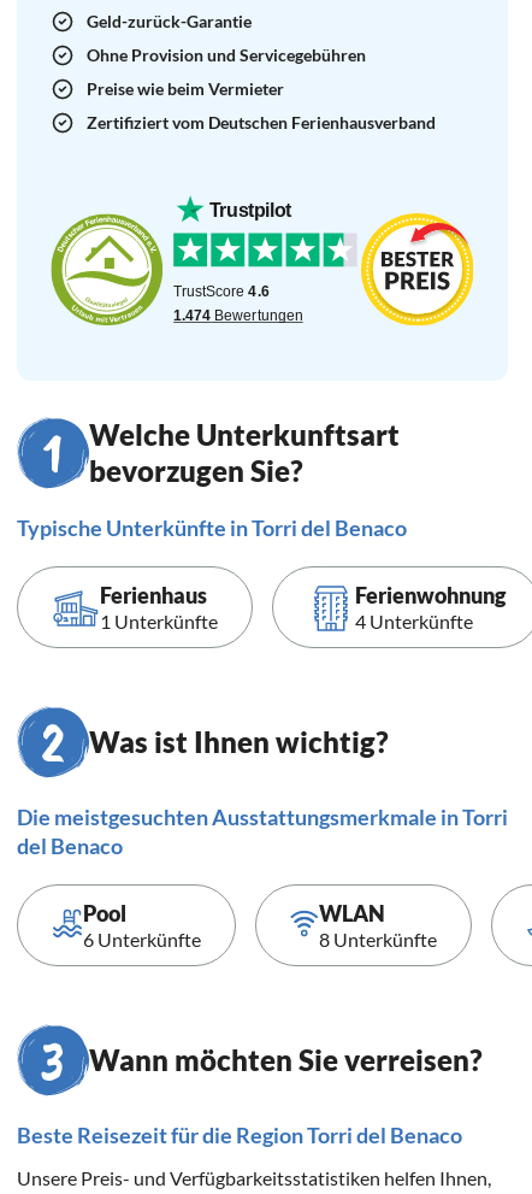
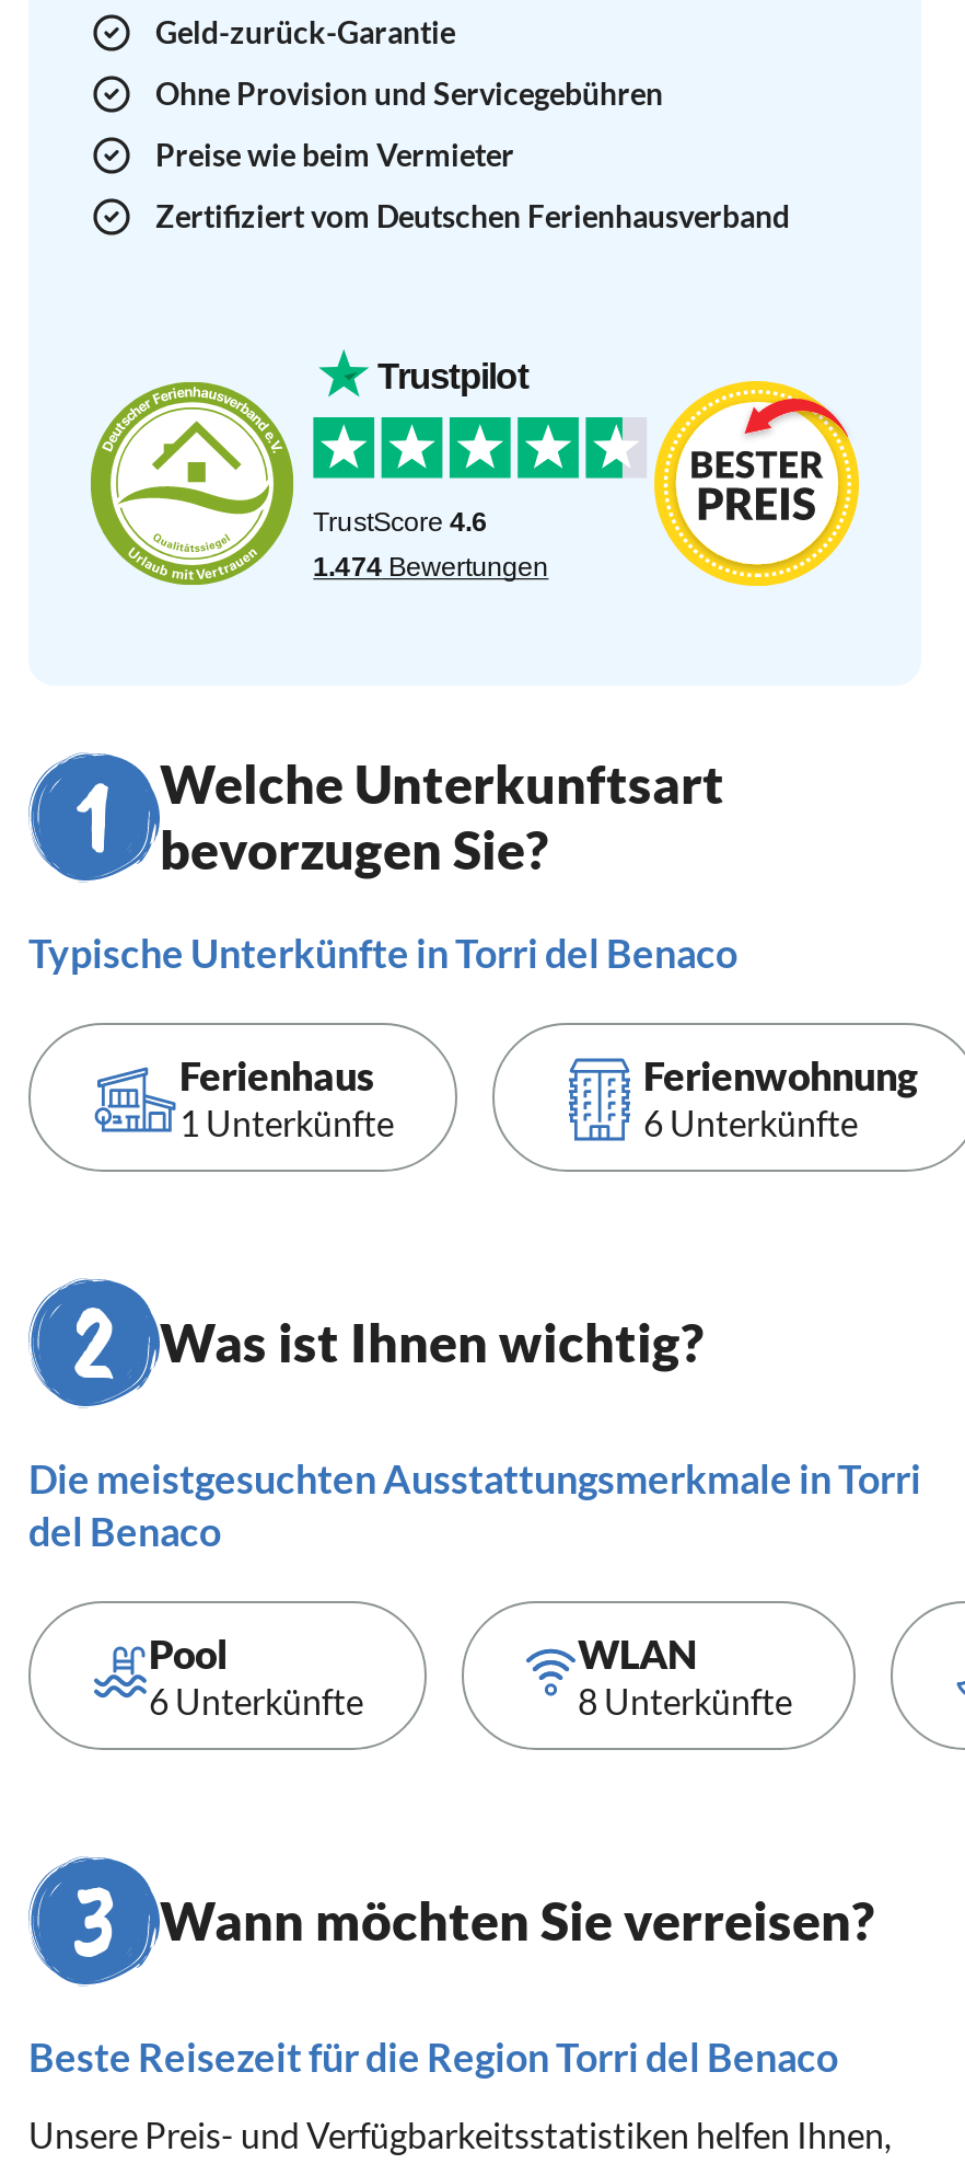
- 4 Unterkünfte
+ 6 Unterkünfte
